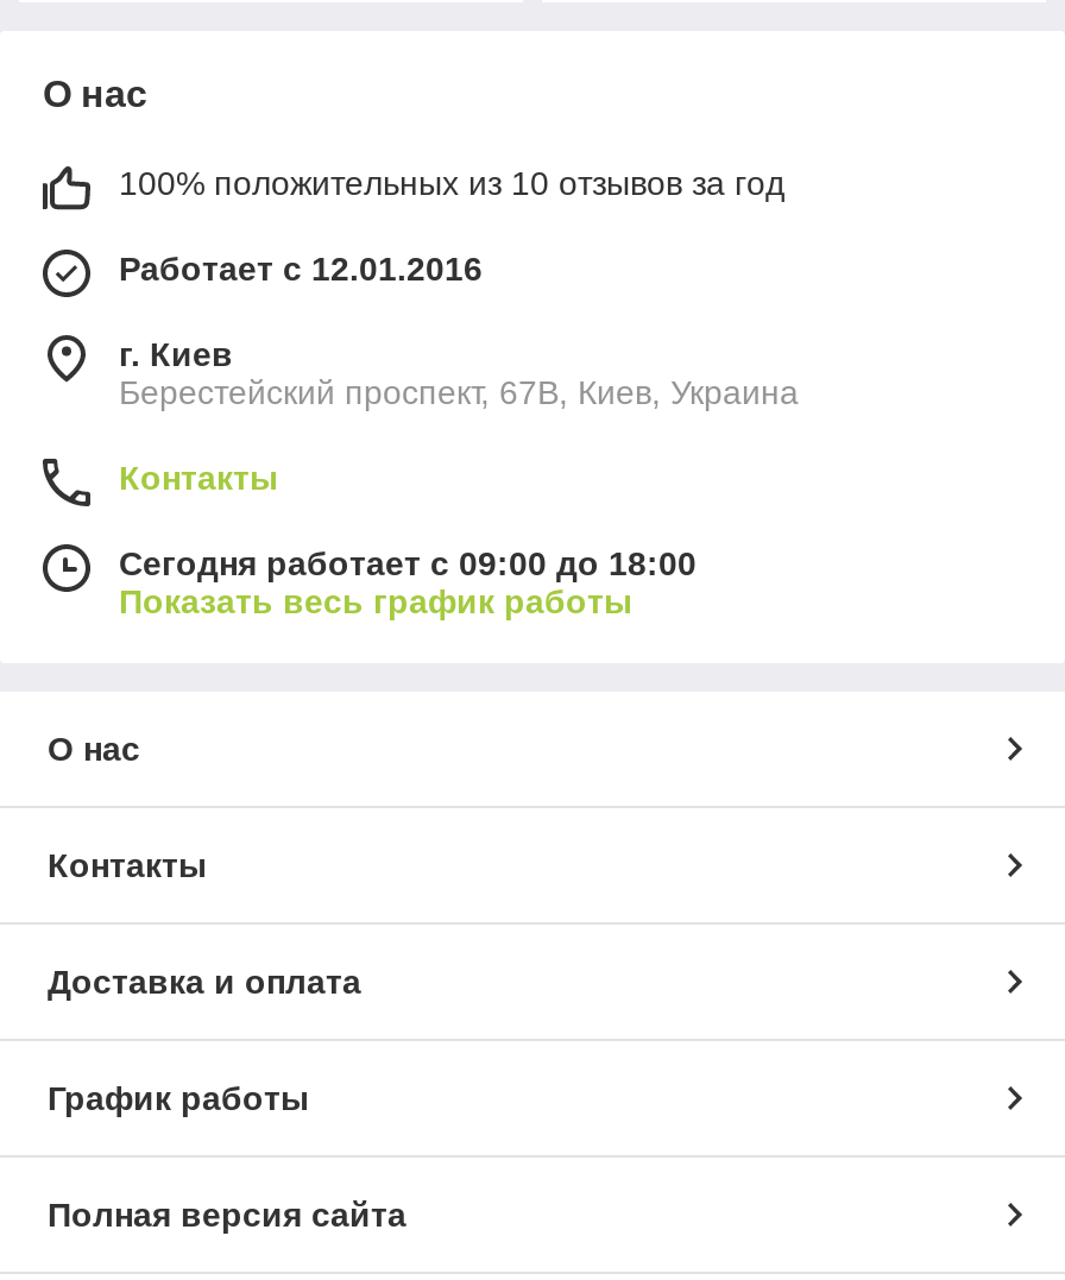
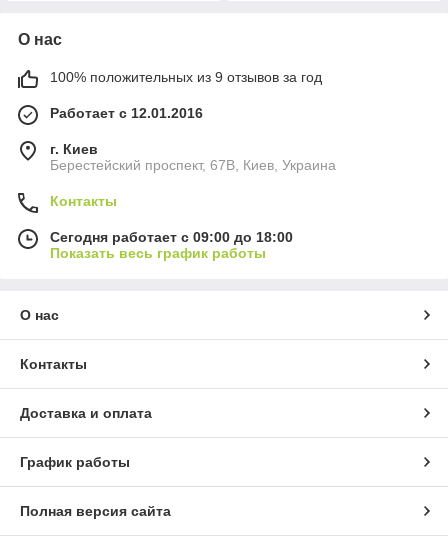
- 100% положительных из 10 отзывов за год
+ 100% положительных из 9 отзывов за год
